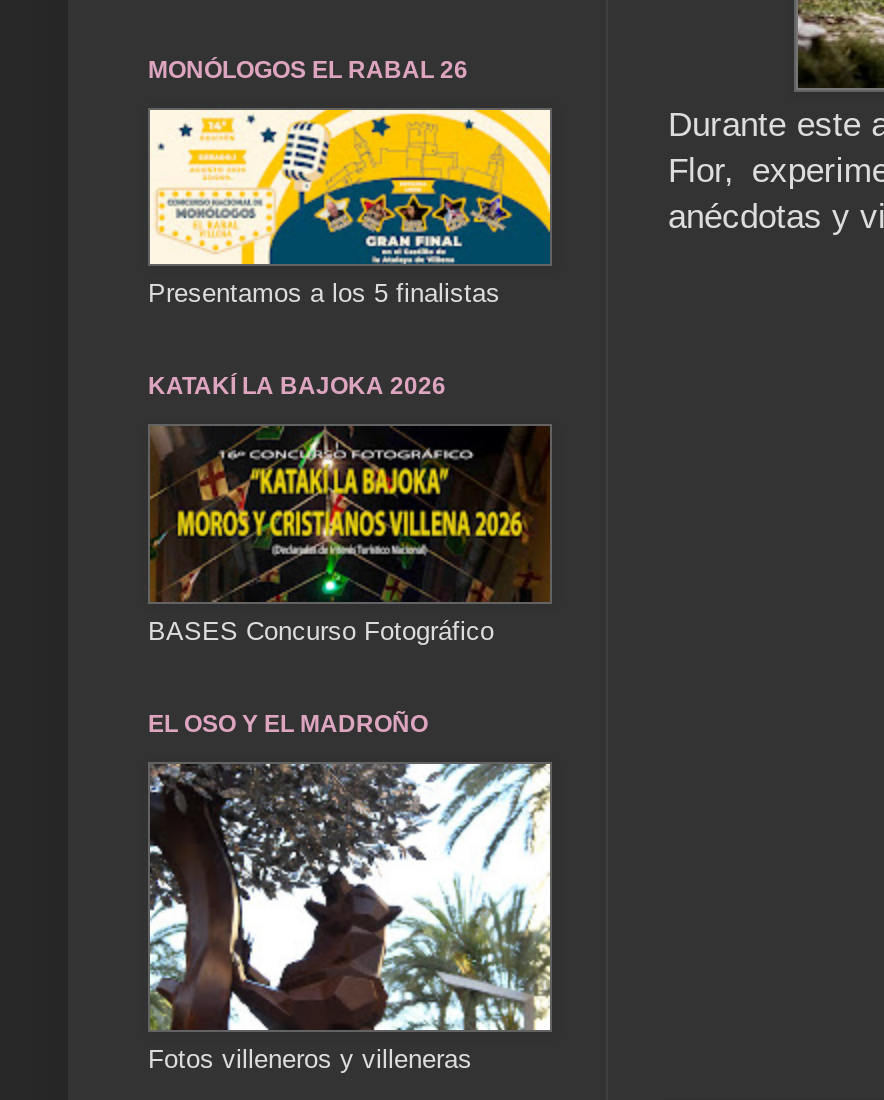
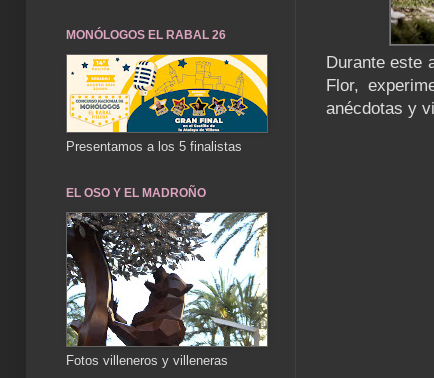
- KATAKÍ LA BAJOKA 2026

- [image]
- BASES Concurso Fotográfico
